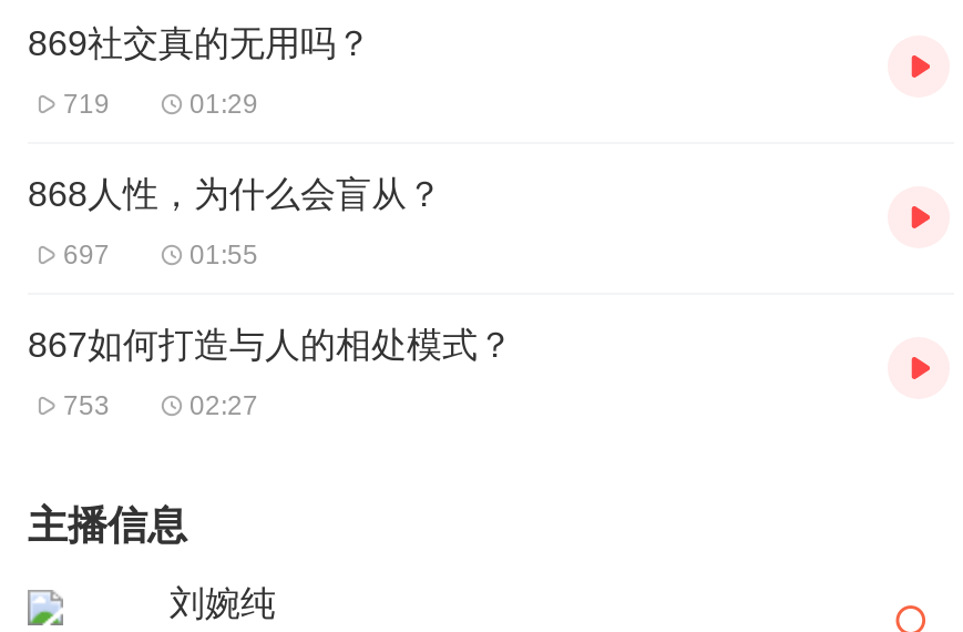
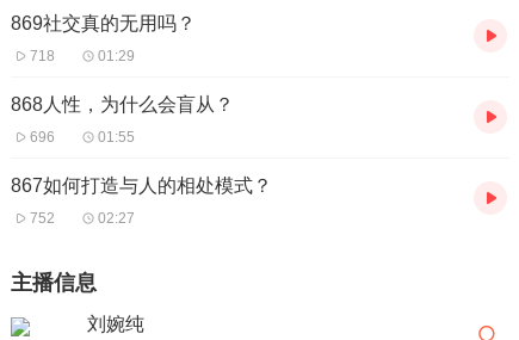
- 719
+ 718

- 697
+ 696

- 753
+ 752
